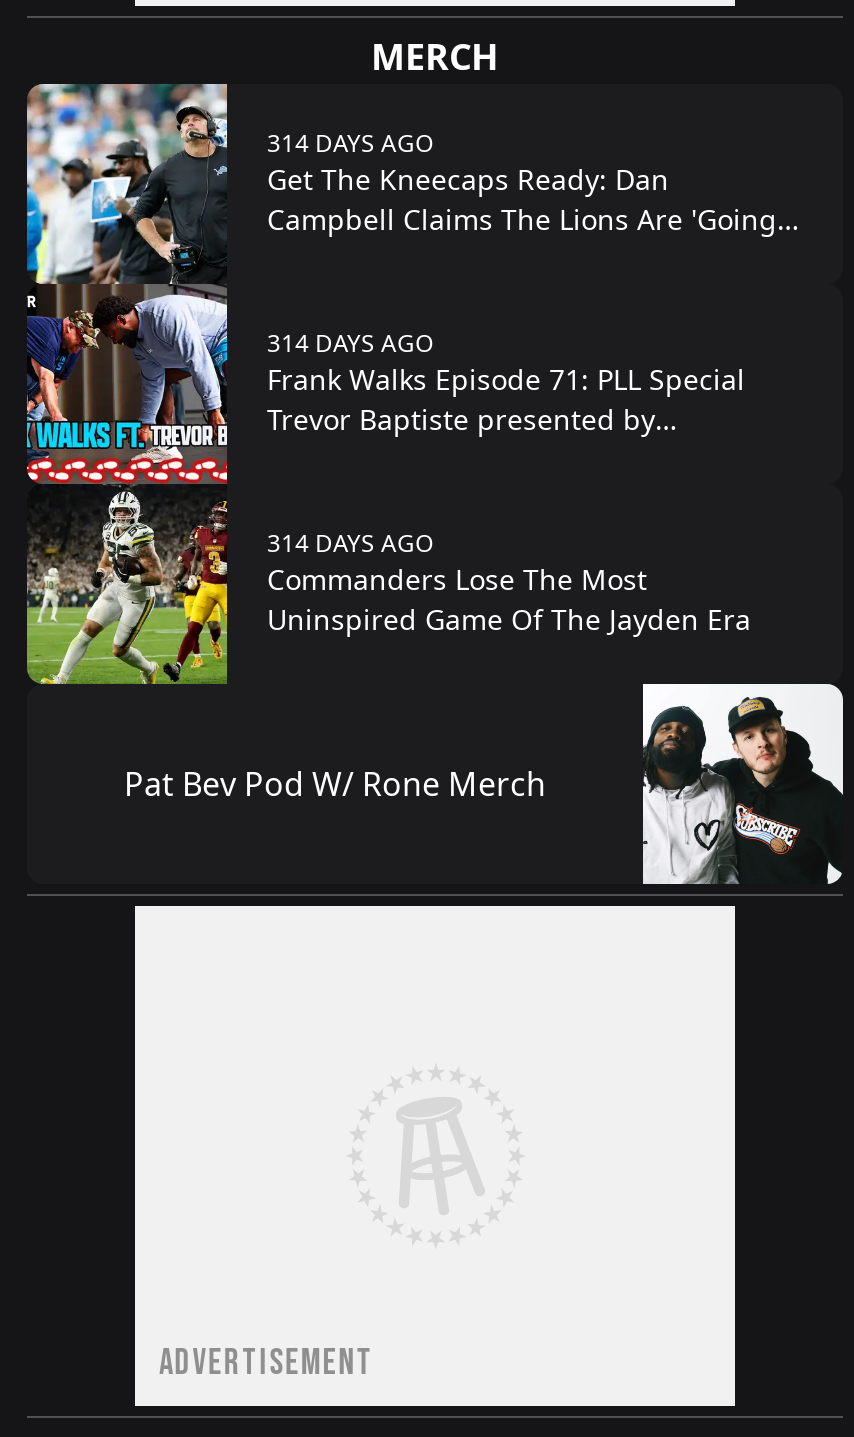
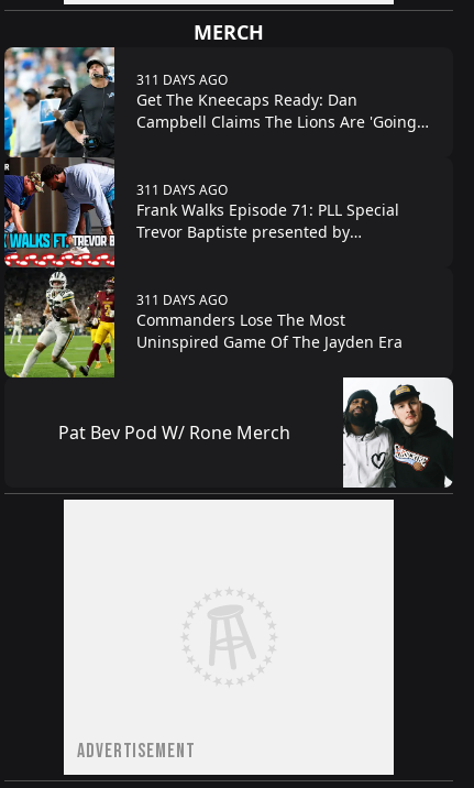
- 314 DAYS AGO
+ 311 DAYS AGO

- 314 DAYS AGO
+ 311 DAYS AGO

- 314 DAYS AGO
+ 311 DAYS AGO
